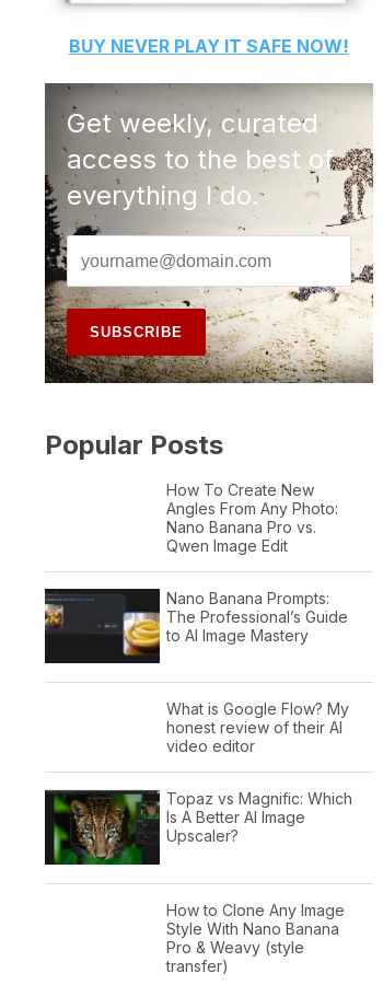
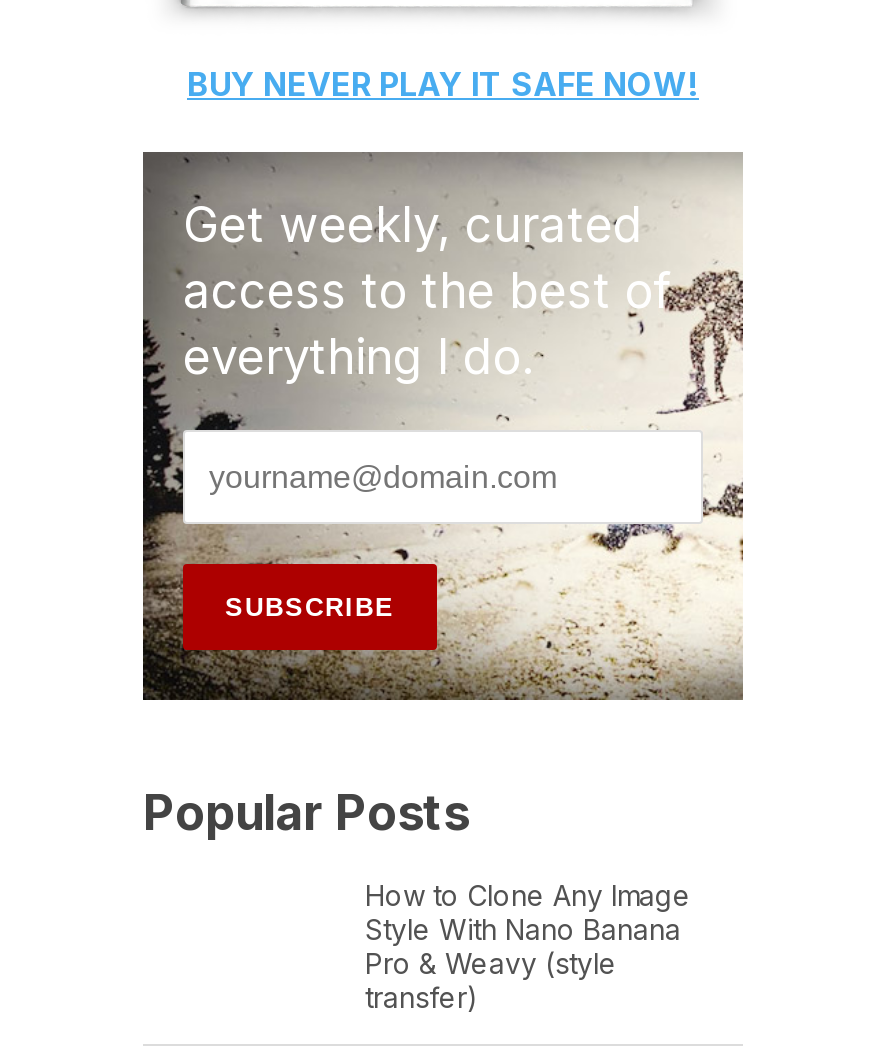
- [image]
- How To Create New
- Angles From Any Photo:
- Nano Banana Pro vs.
- Qwen Image Edit
- Nano Banana Prompts:
- The Professional’s Guide
- to AI Image Mastery

- [image]
- What is Google Flow? My
- honest review of their AI
- video editor
- Topaz vs Magnific: Which
- Is A Better AI Image
- Upscaler?
